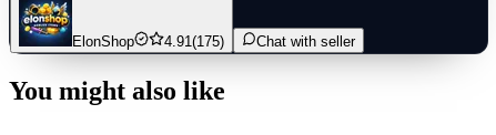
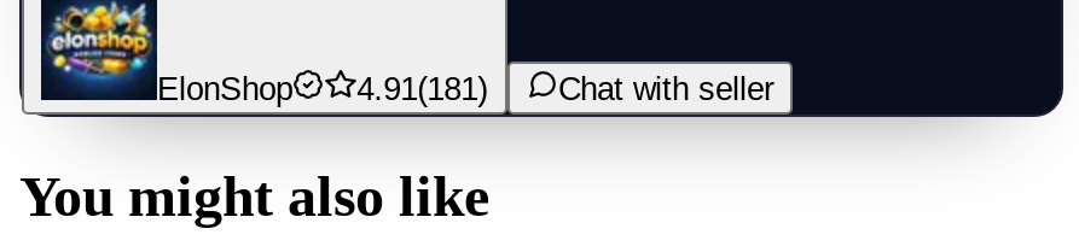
- ElonShop 4.91(175) Chat with seller
+ ElonShop 4.91(181) Chat with seller
